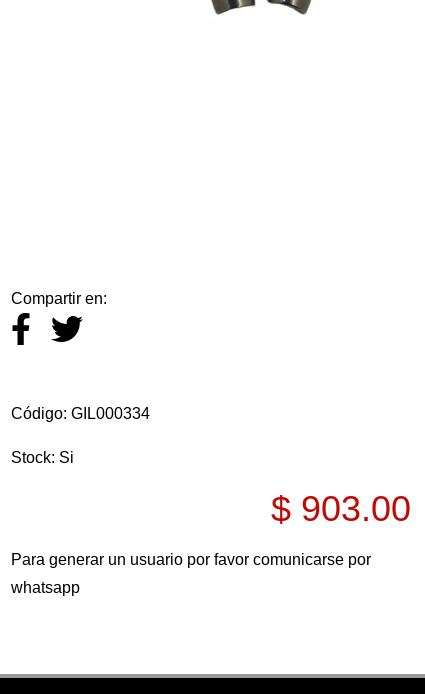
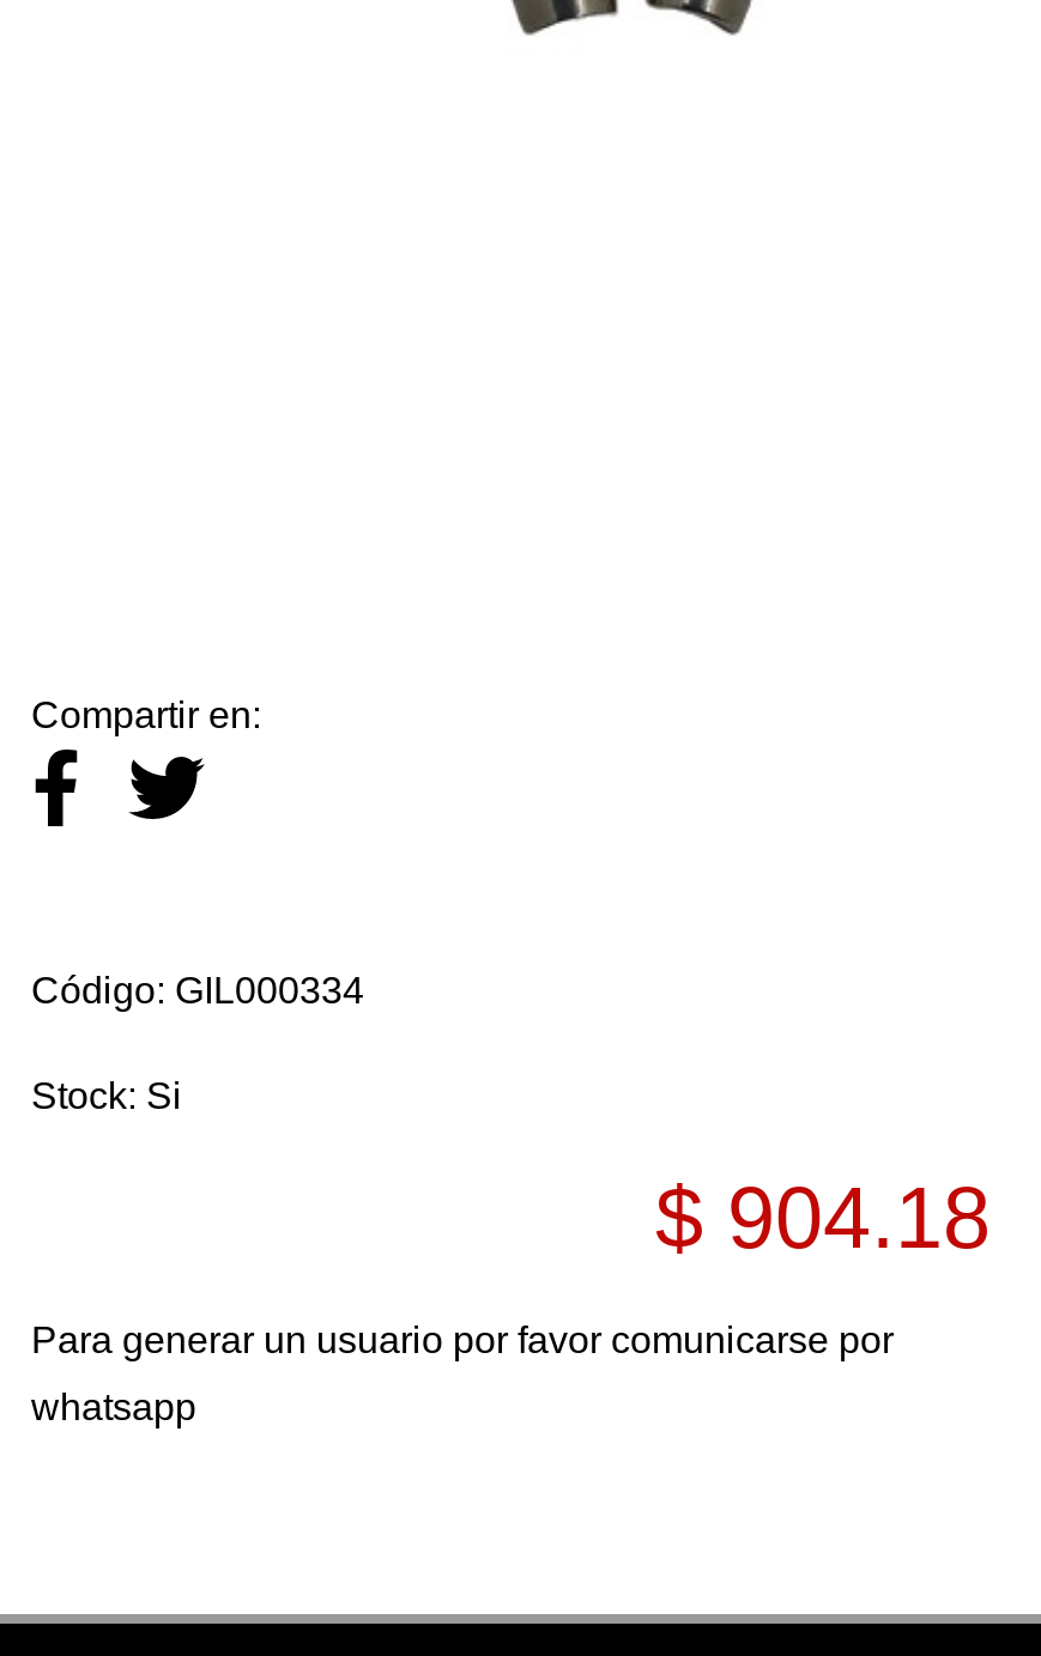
- $ 903.00
+ $ 904.18
